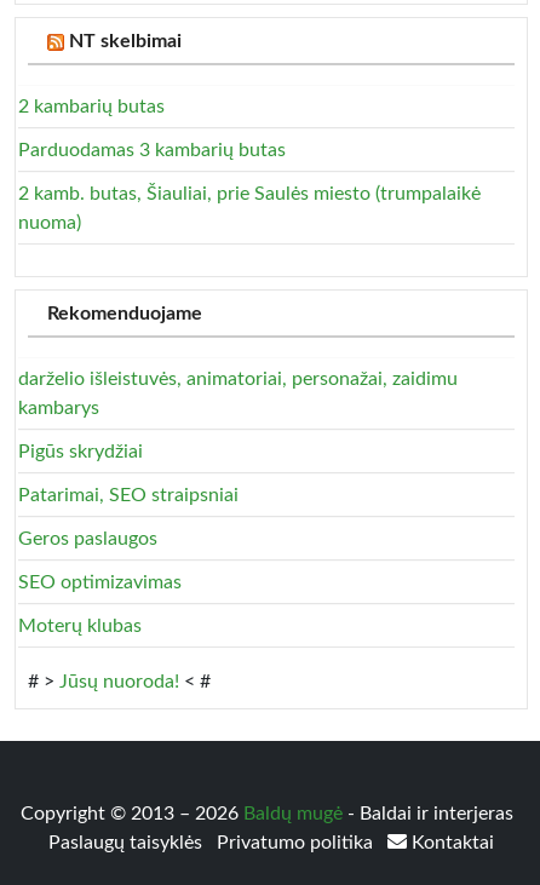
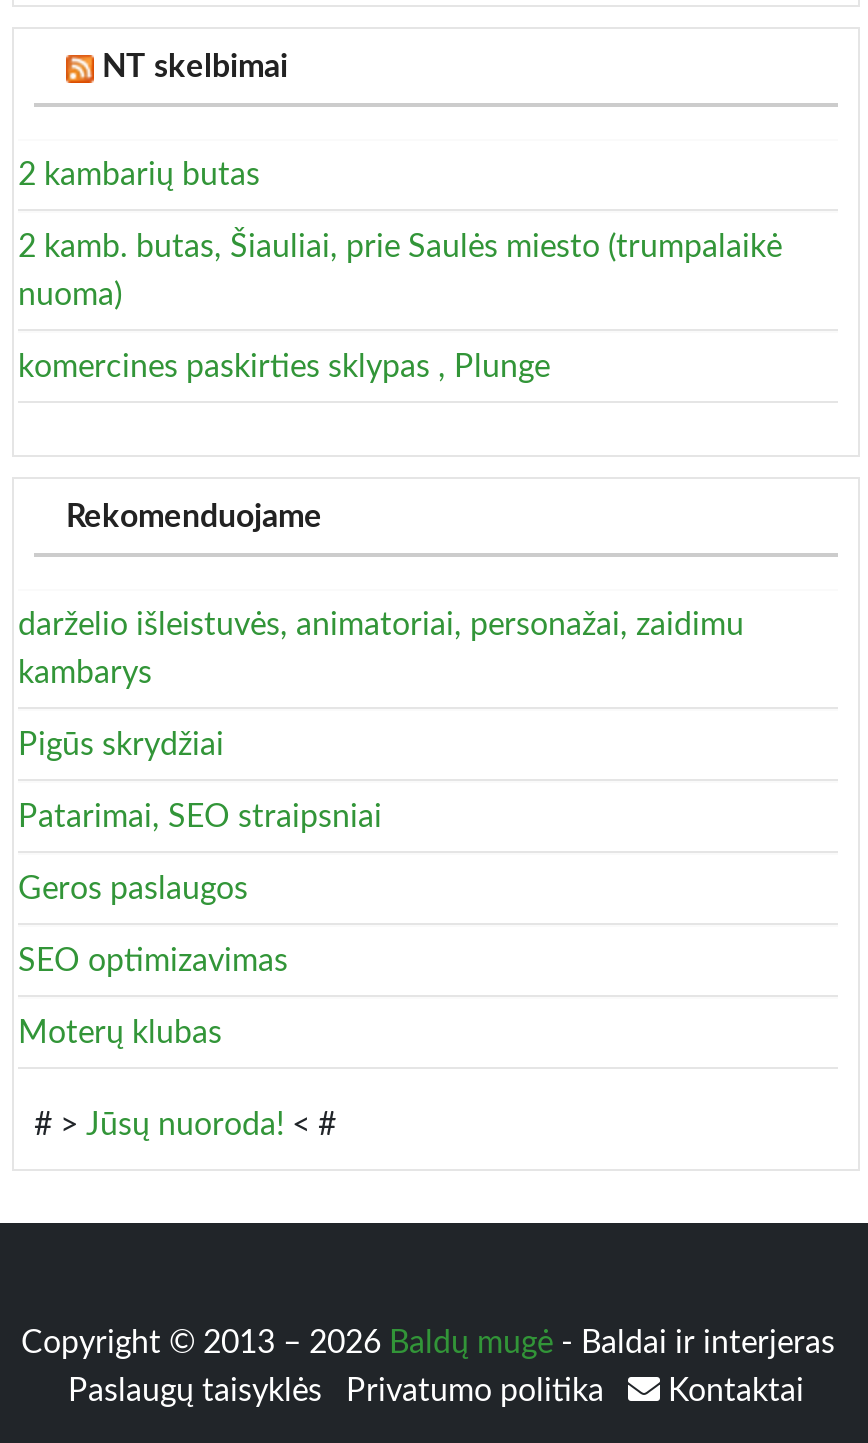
- Parduodamas 3 kambarių butas

moved up: 2 kamb. butas, Šiauliai, prie Saulės miesto (trumpalaikė | nuoma)

+ komercines paskirties sklypas , Plunge
